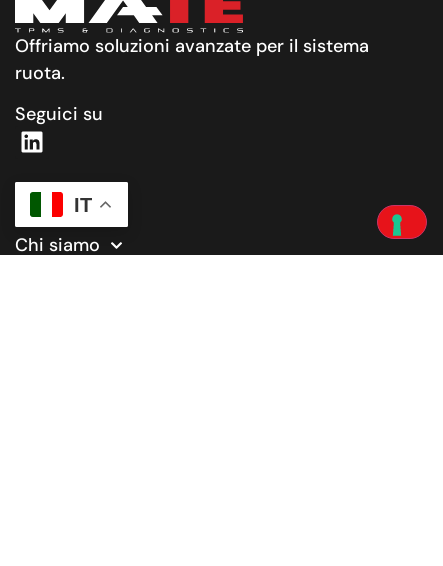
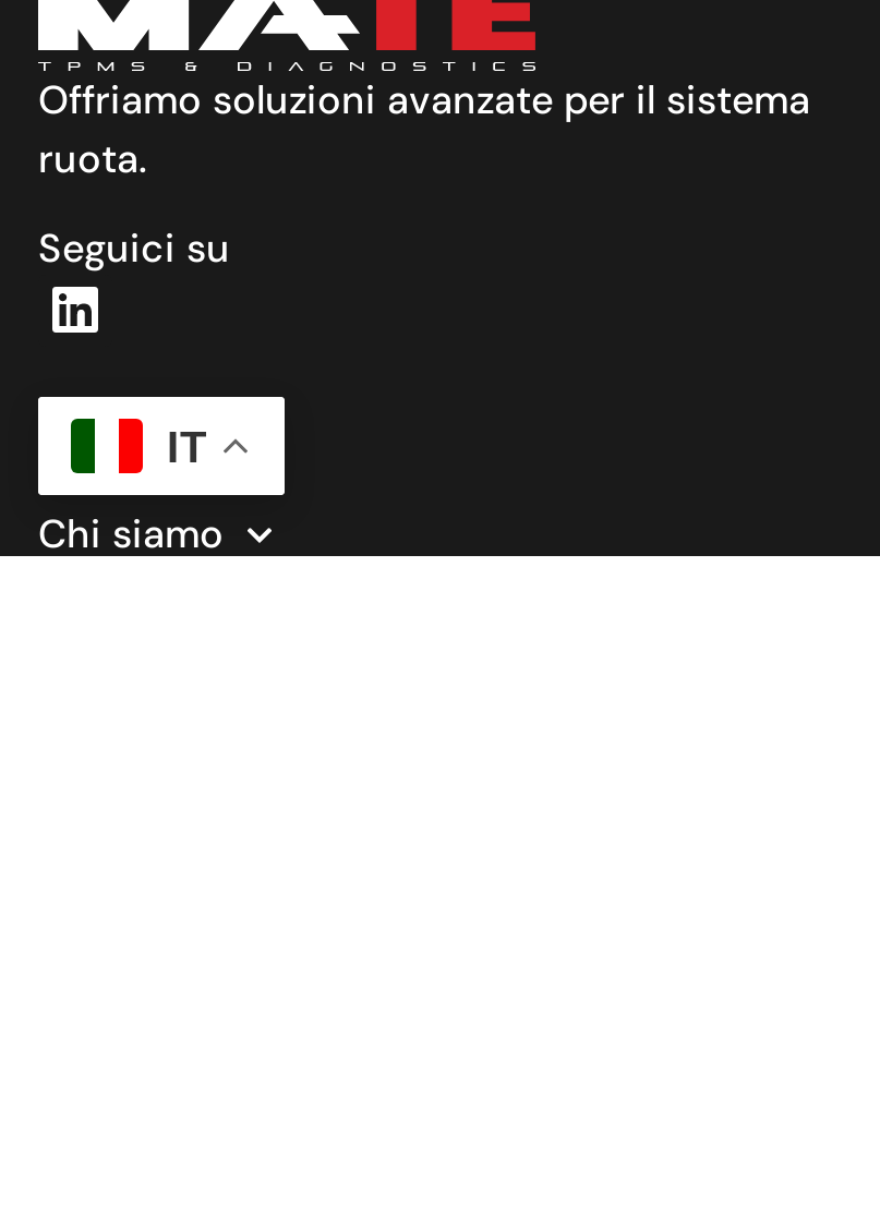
- [image]
